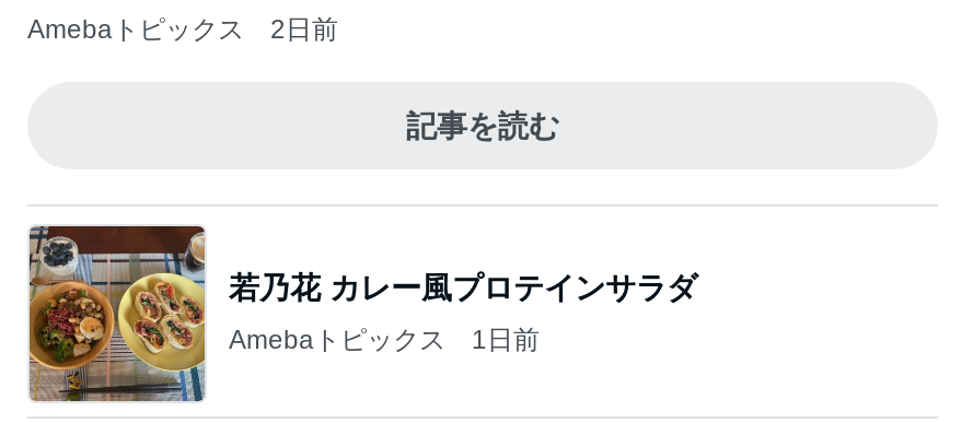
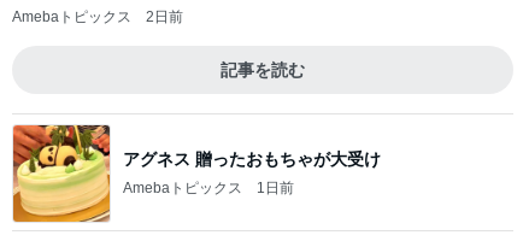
- [image]
- 若乃花 カレー風プロテインサラダ
+ [image]
+ アグネス 贈ったおもちゃが大受け
